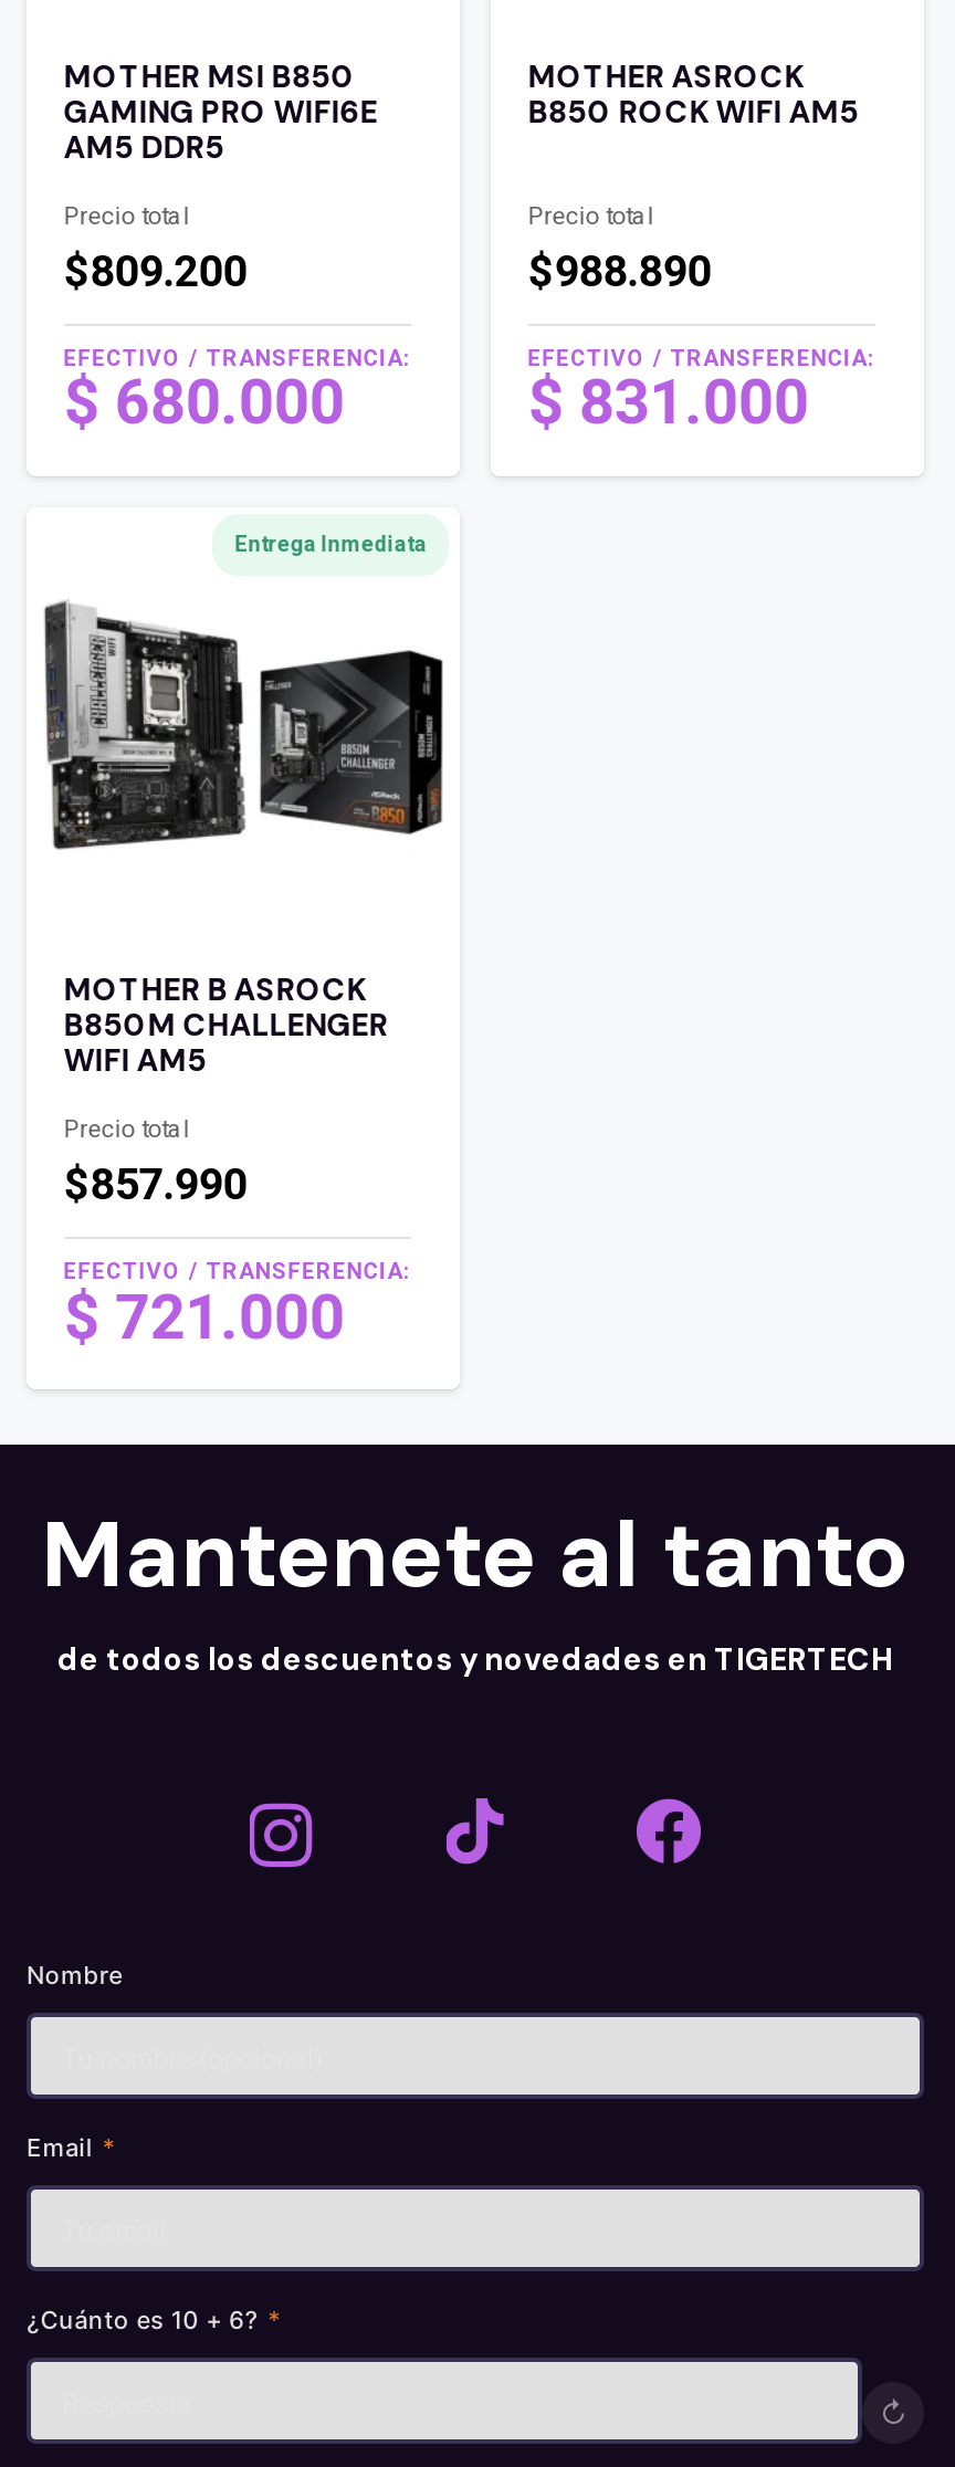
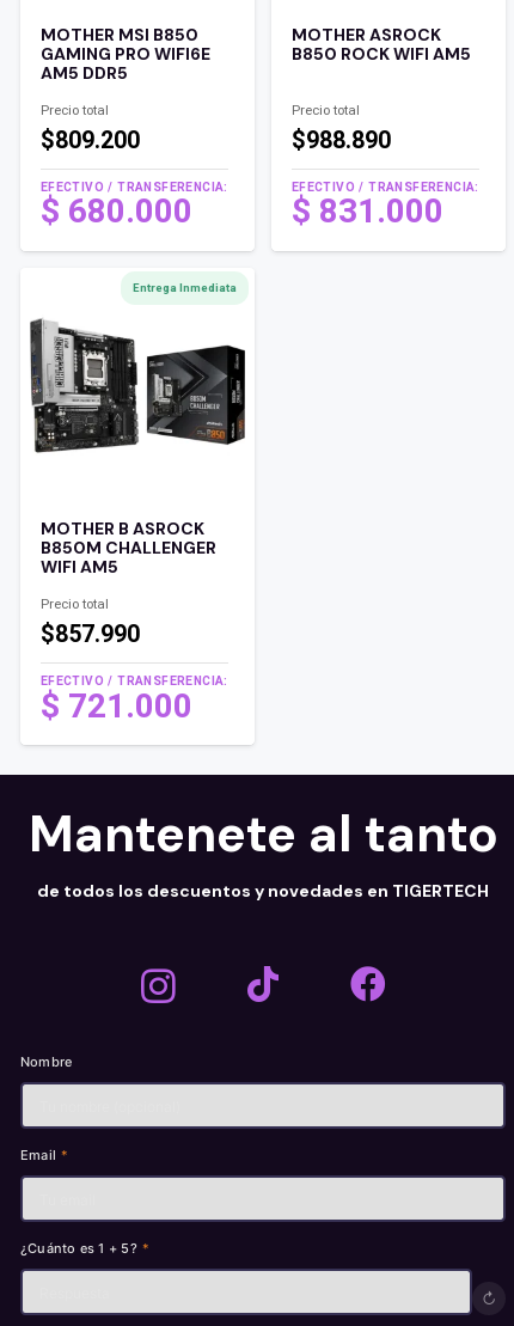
- ¿Cuánto es 10 + 6? *
+ ¿Cuánto es 1 + 5? *
